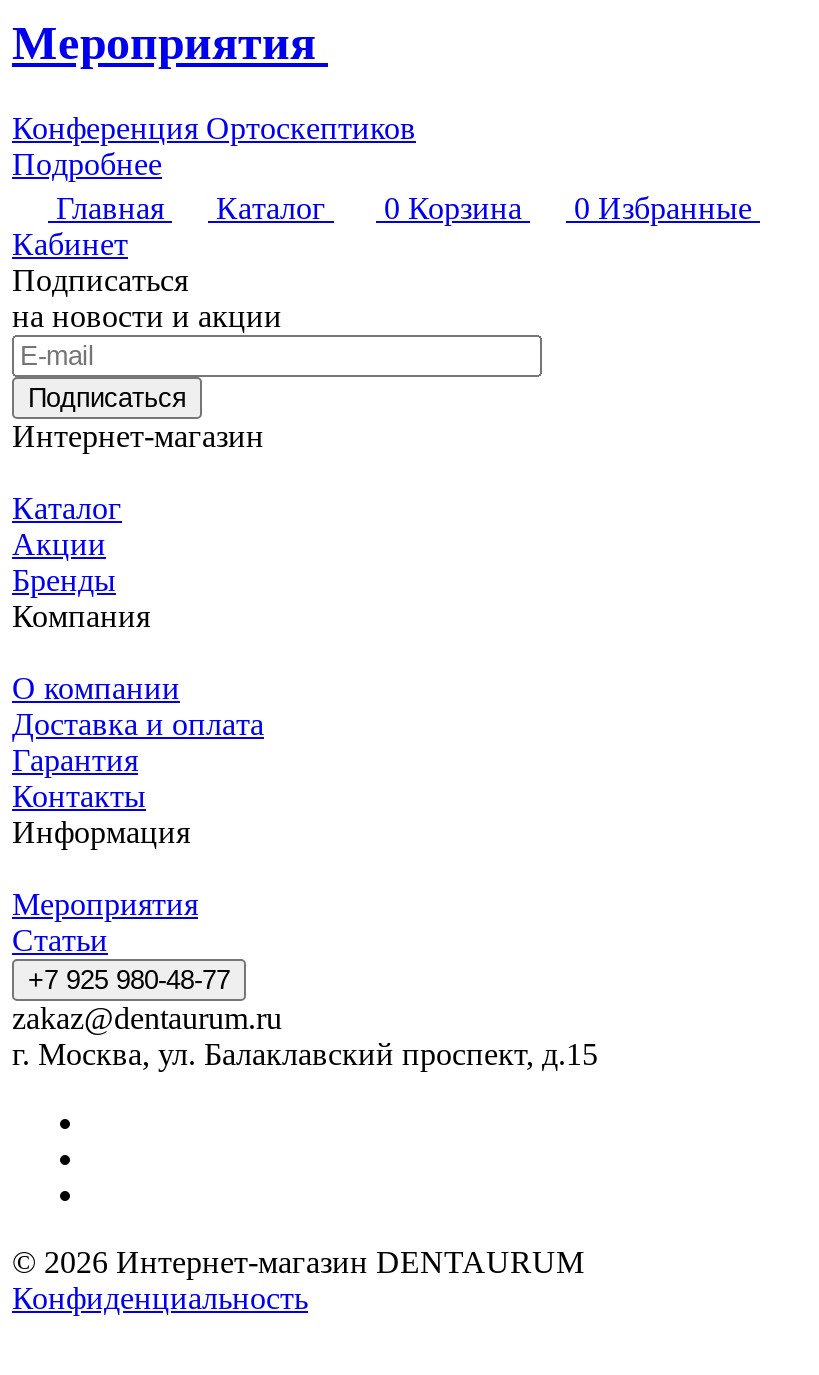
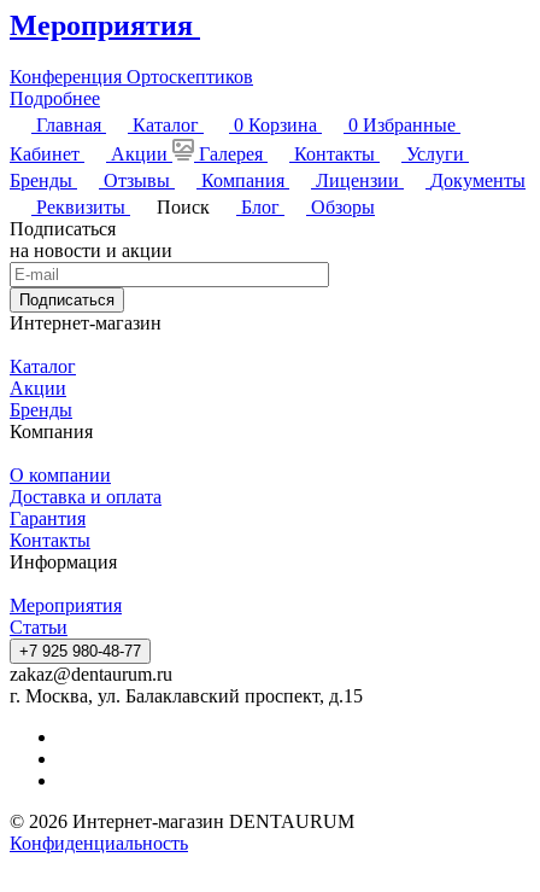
+ Акции
+ Галерея
+ Контакты
+ Услуги
+ Бренды
+ Отзывы
+ Компания
+ Лицензии
+ Документы
+ Реквизиты
+ Поиск
+ Блог
+ Обзоры
